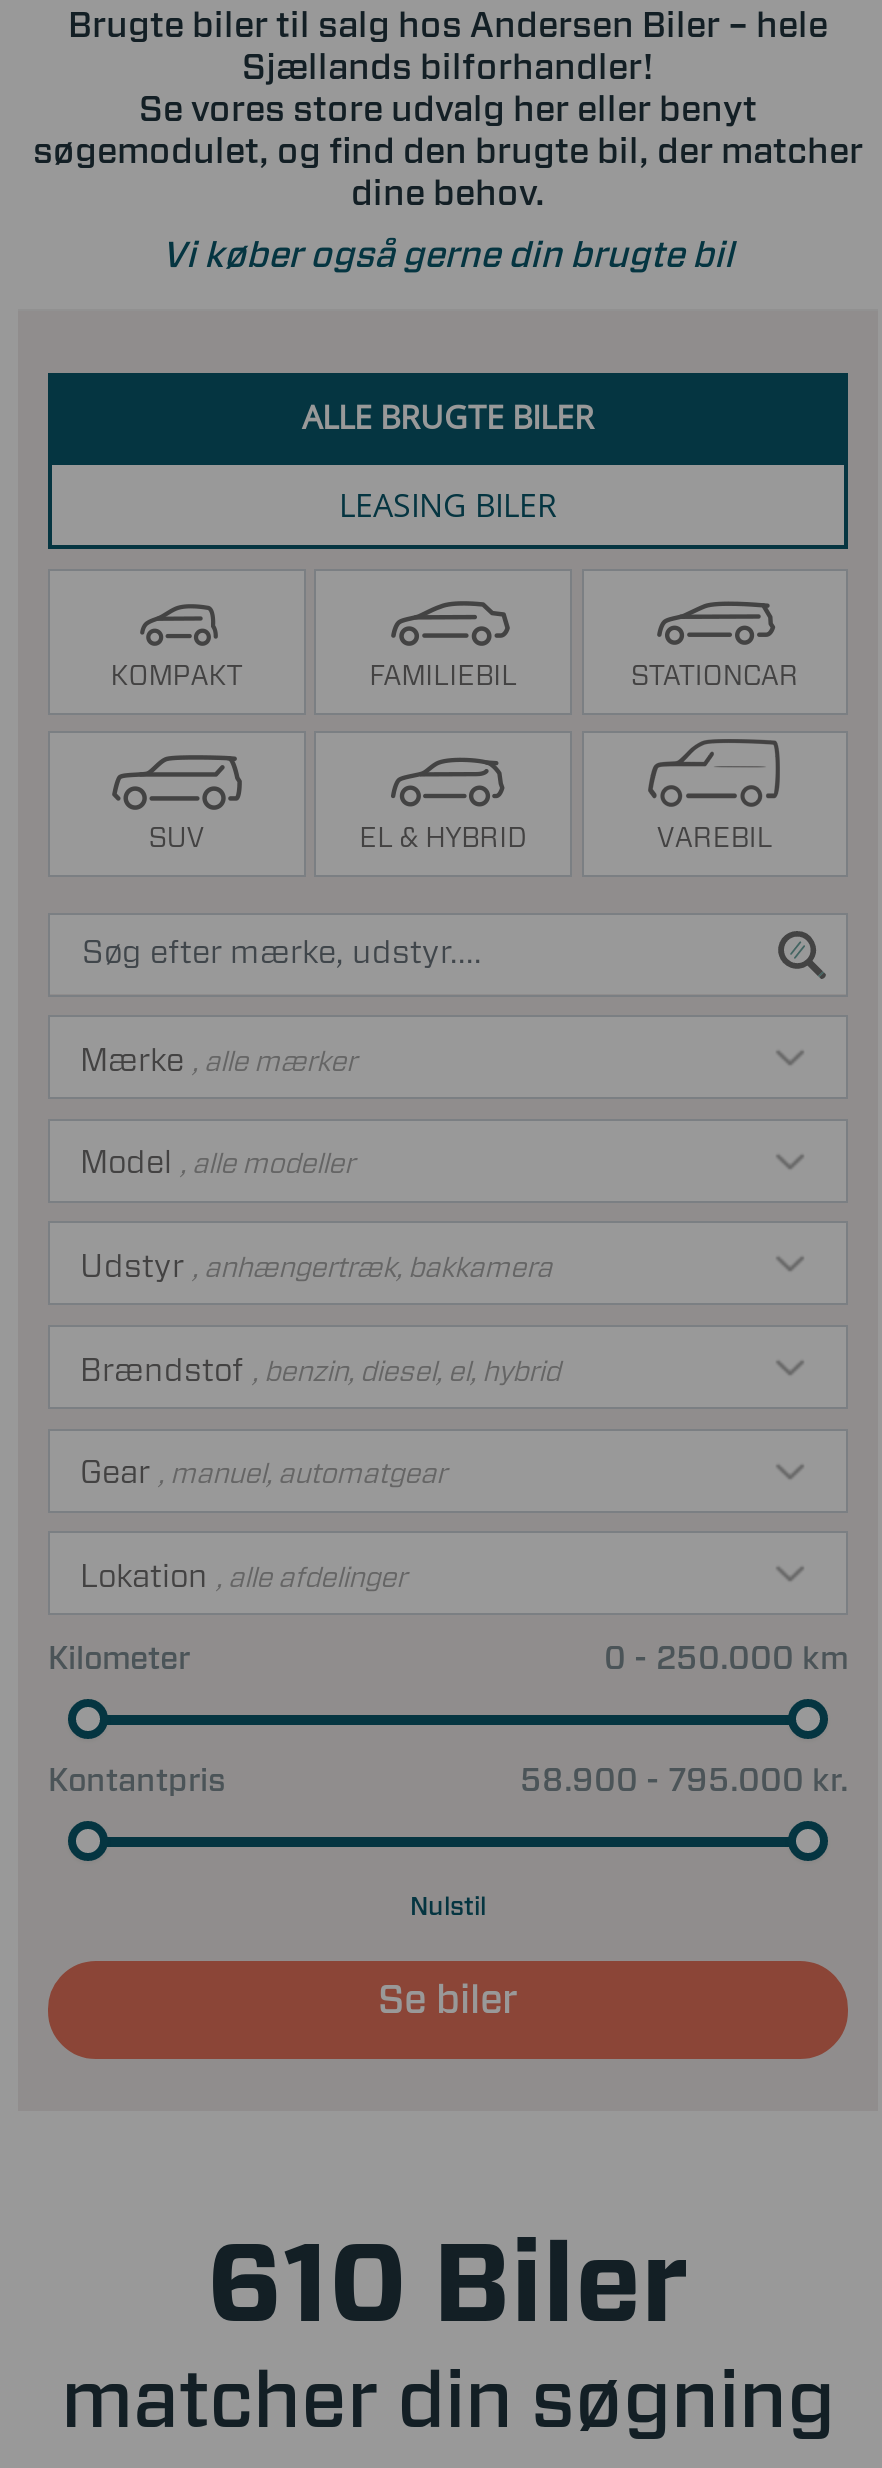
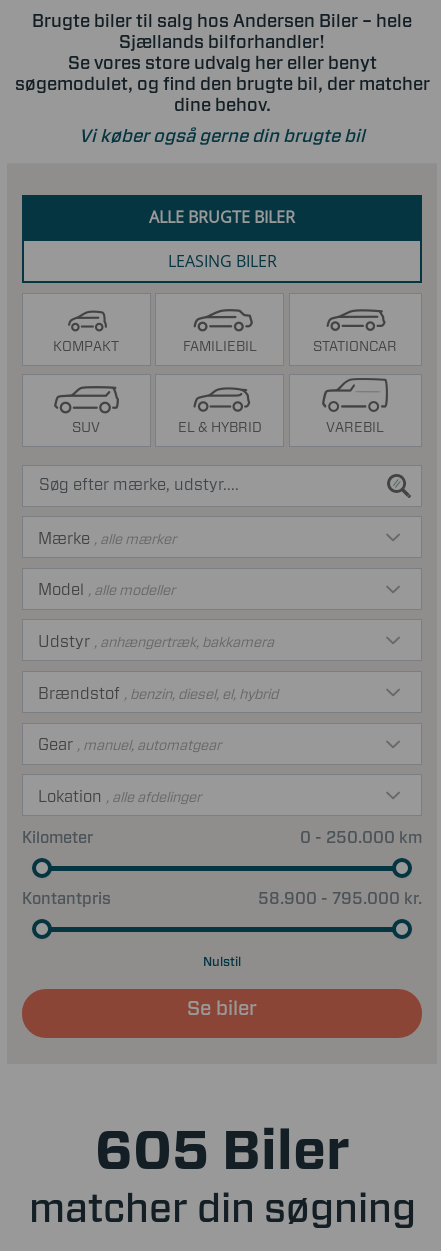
- 610 Biler
+ 605 Biler
